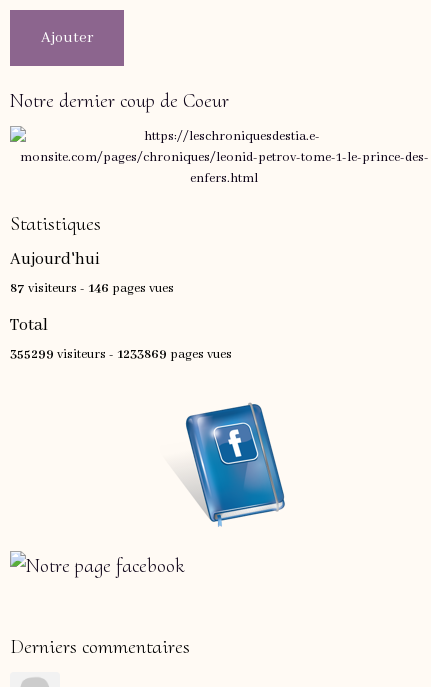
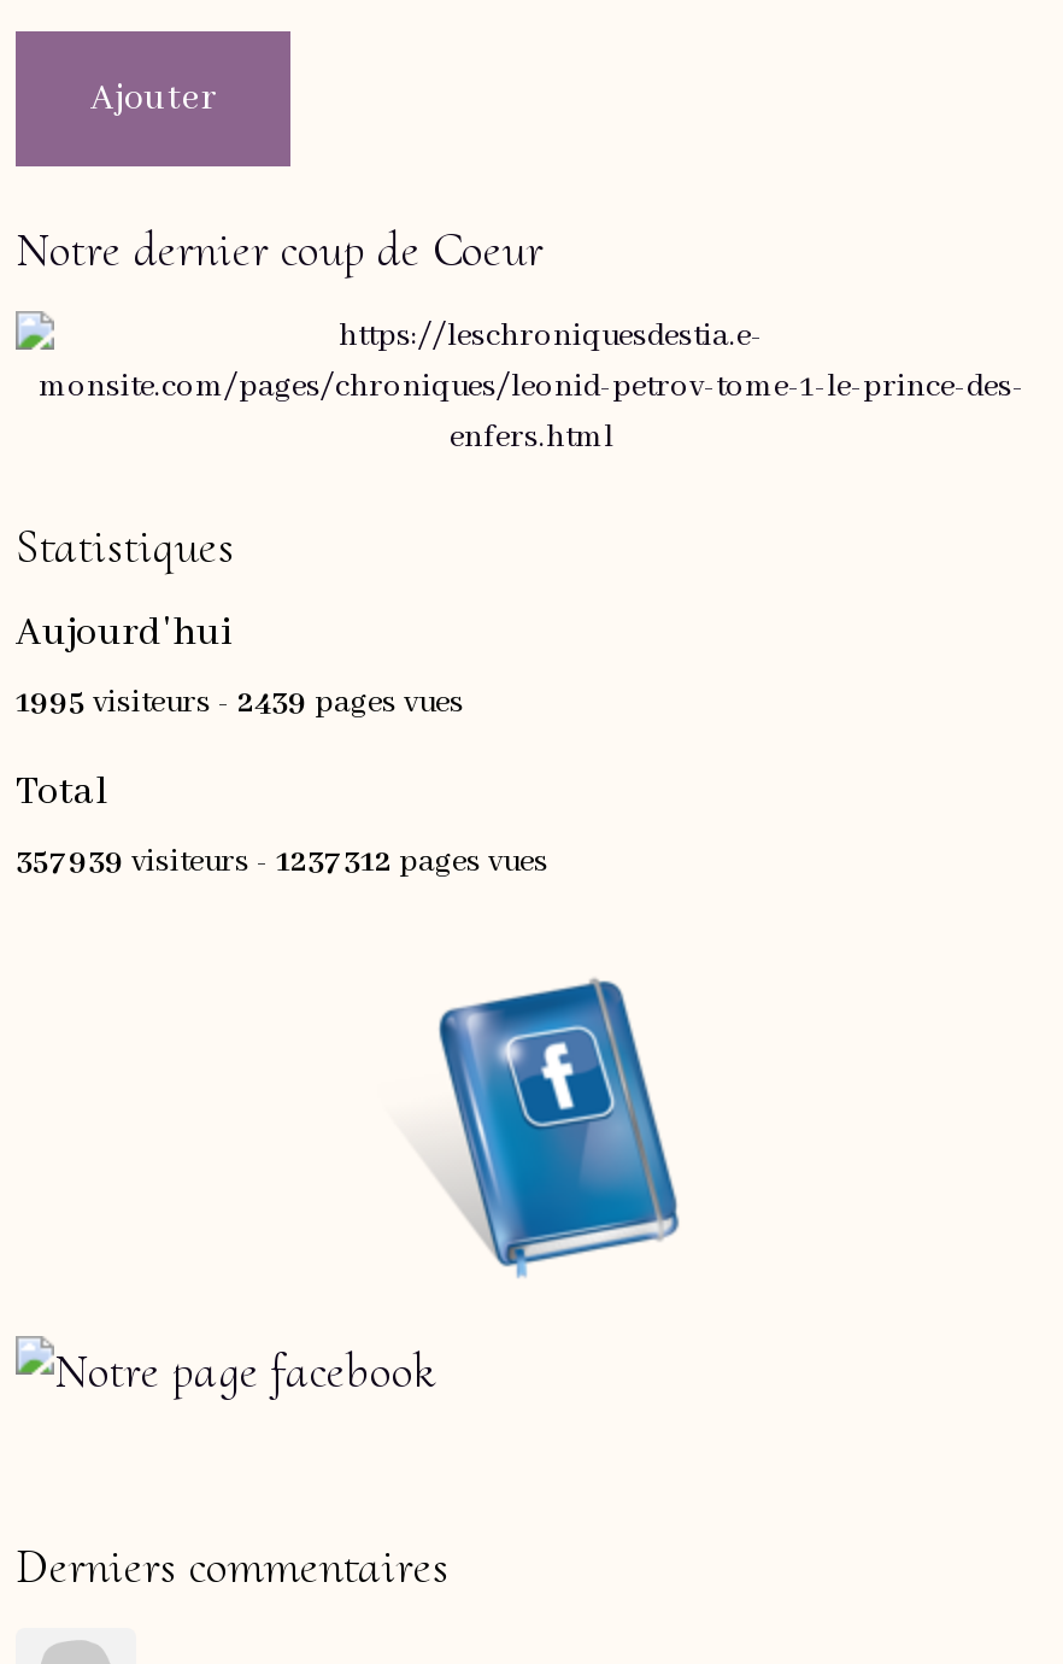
- 87 visiteurs - 146 pages vues
+ 1995 visiteurs - 2439 pages vues

- 355299 visiteurs - 1233869 pages vues
+ 357939 visiteurs - 1237312 pages vues
